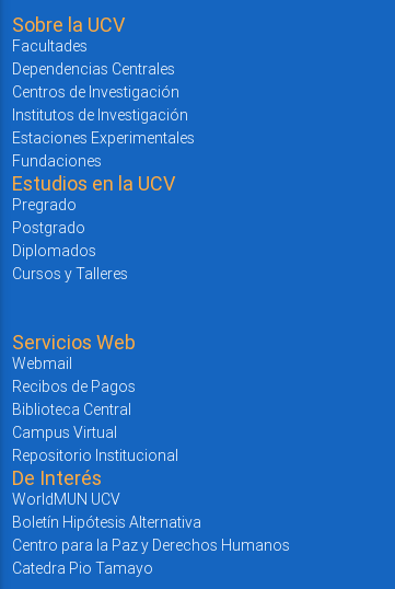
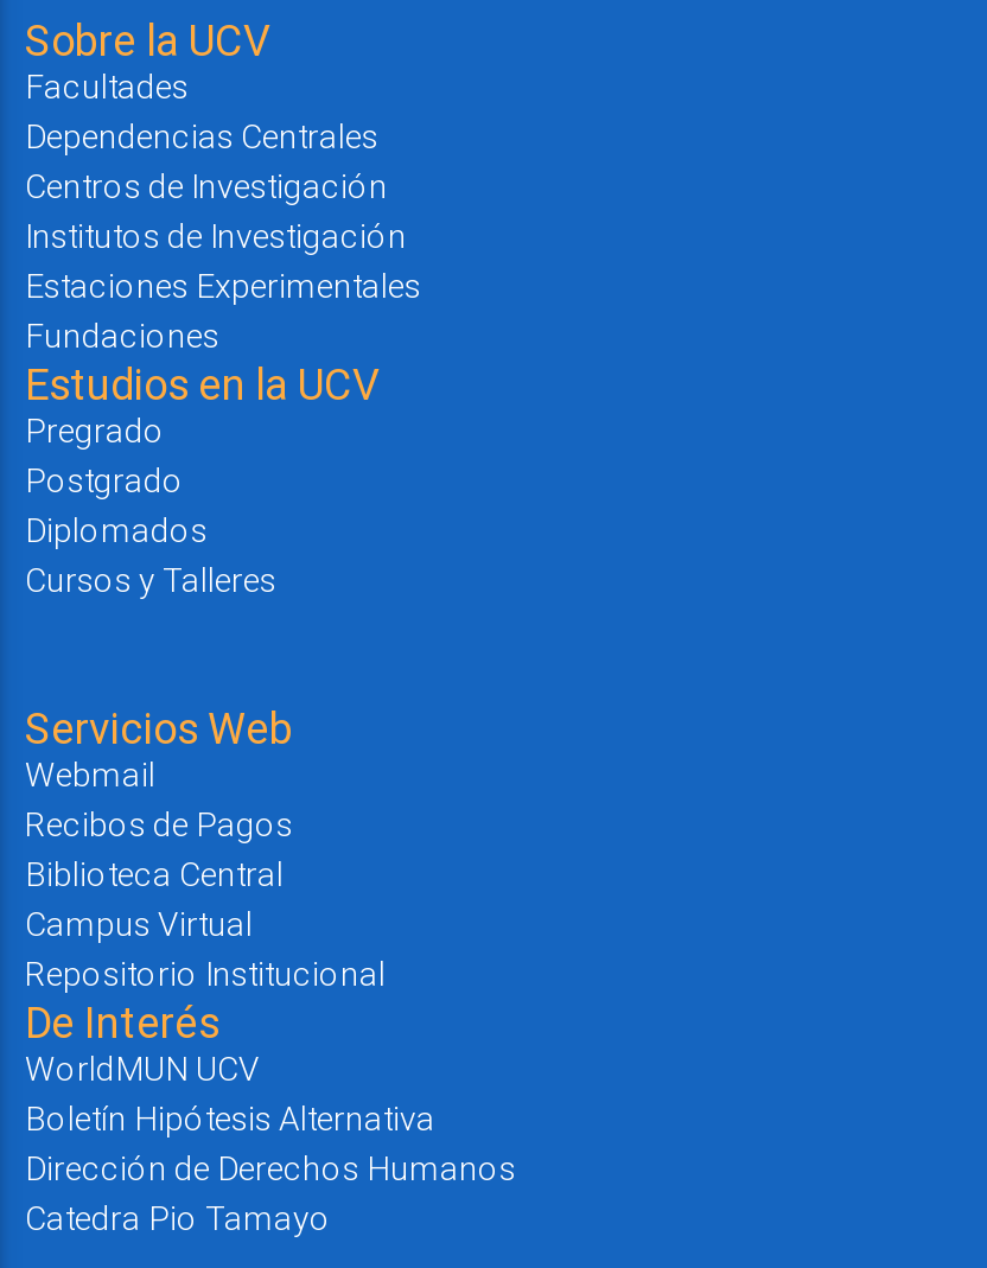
- Centro para la Paz y Derechos Humanos
+ Dirección de Derechos Humanos
